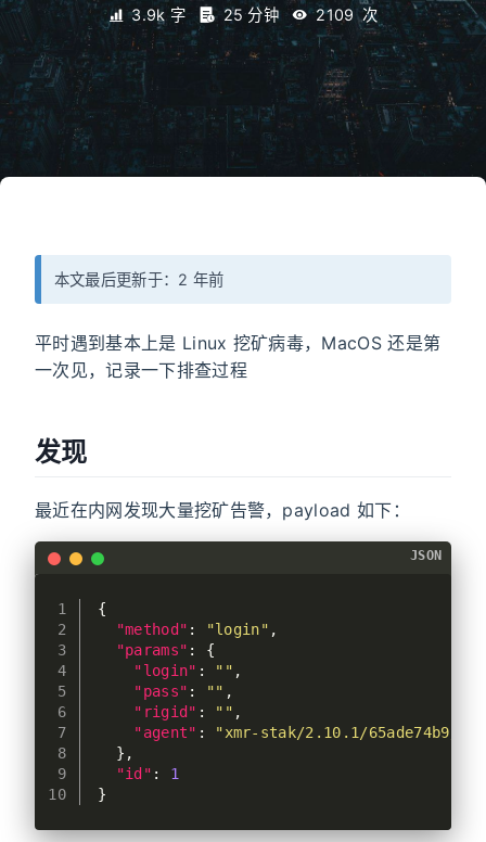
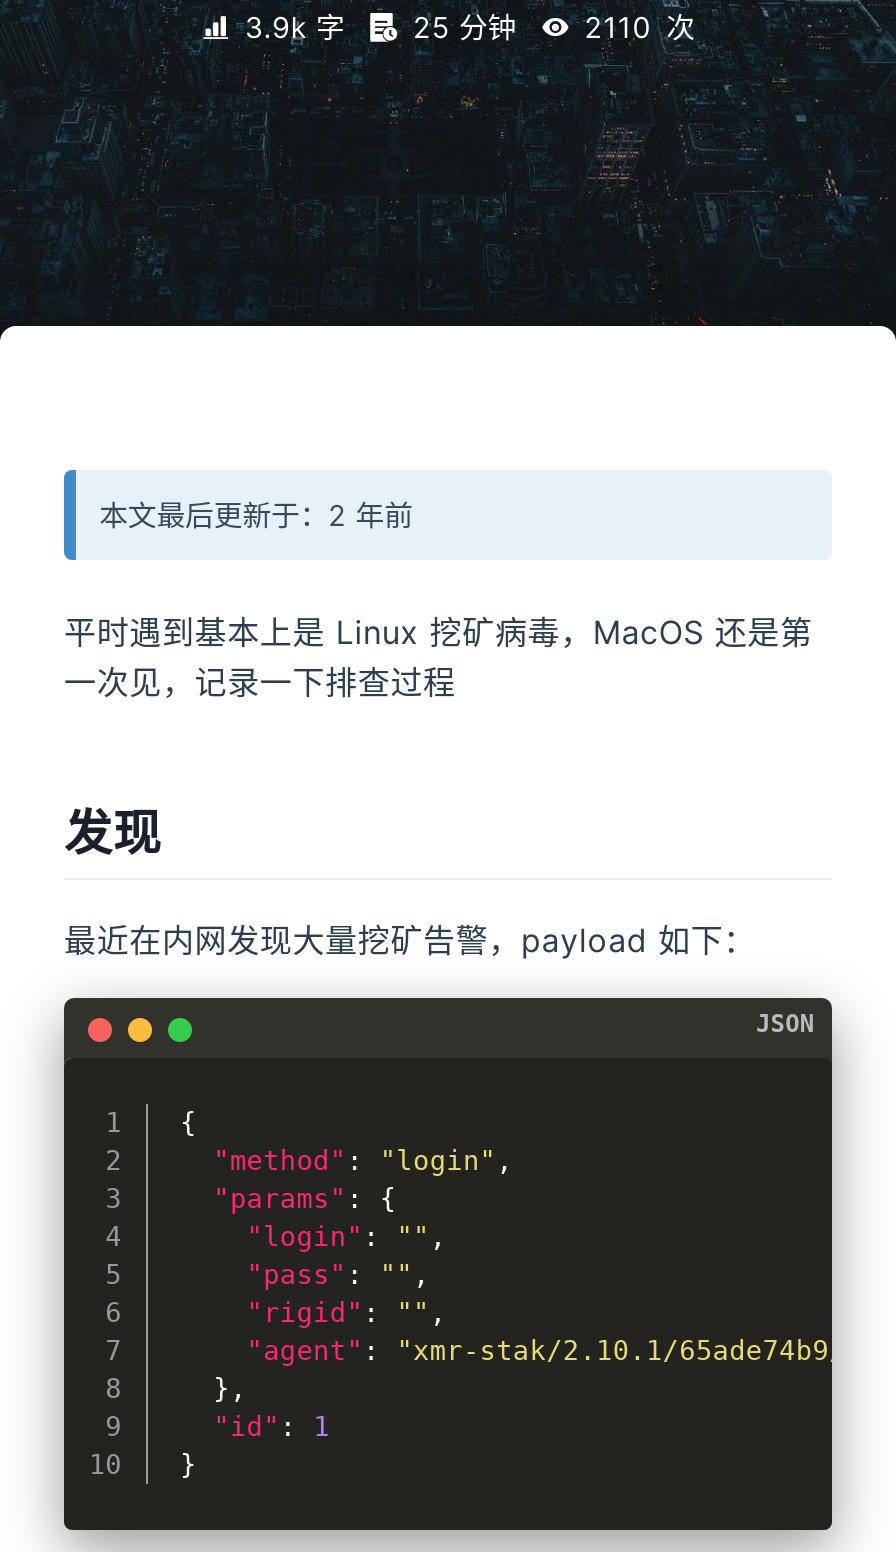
- 3.9k 字 25 分钟 2109 次
+ 3.9k 字 25 分钟 2110 次
